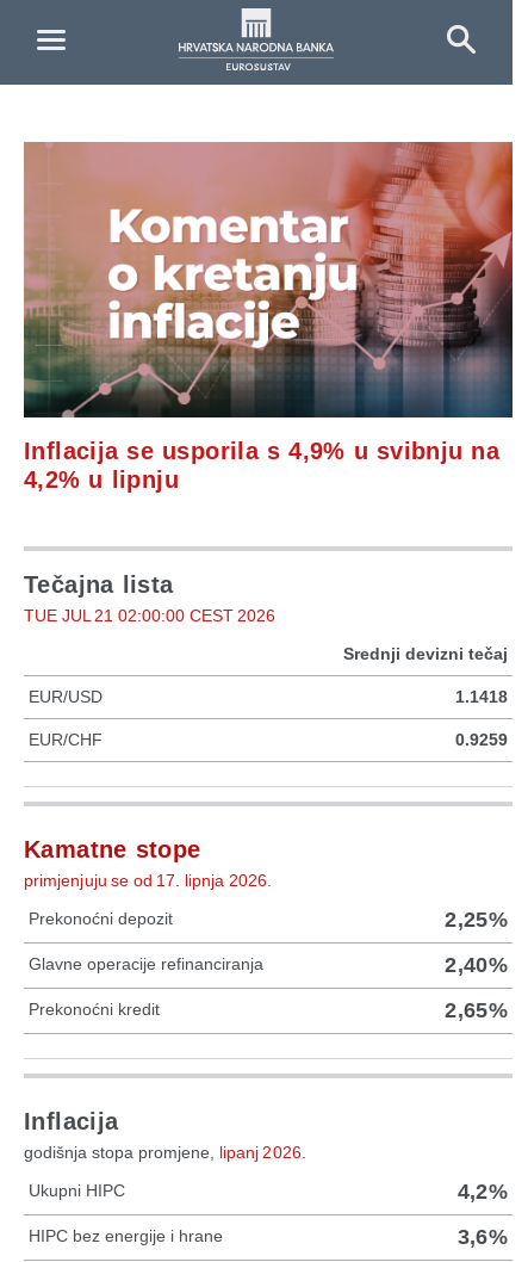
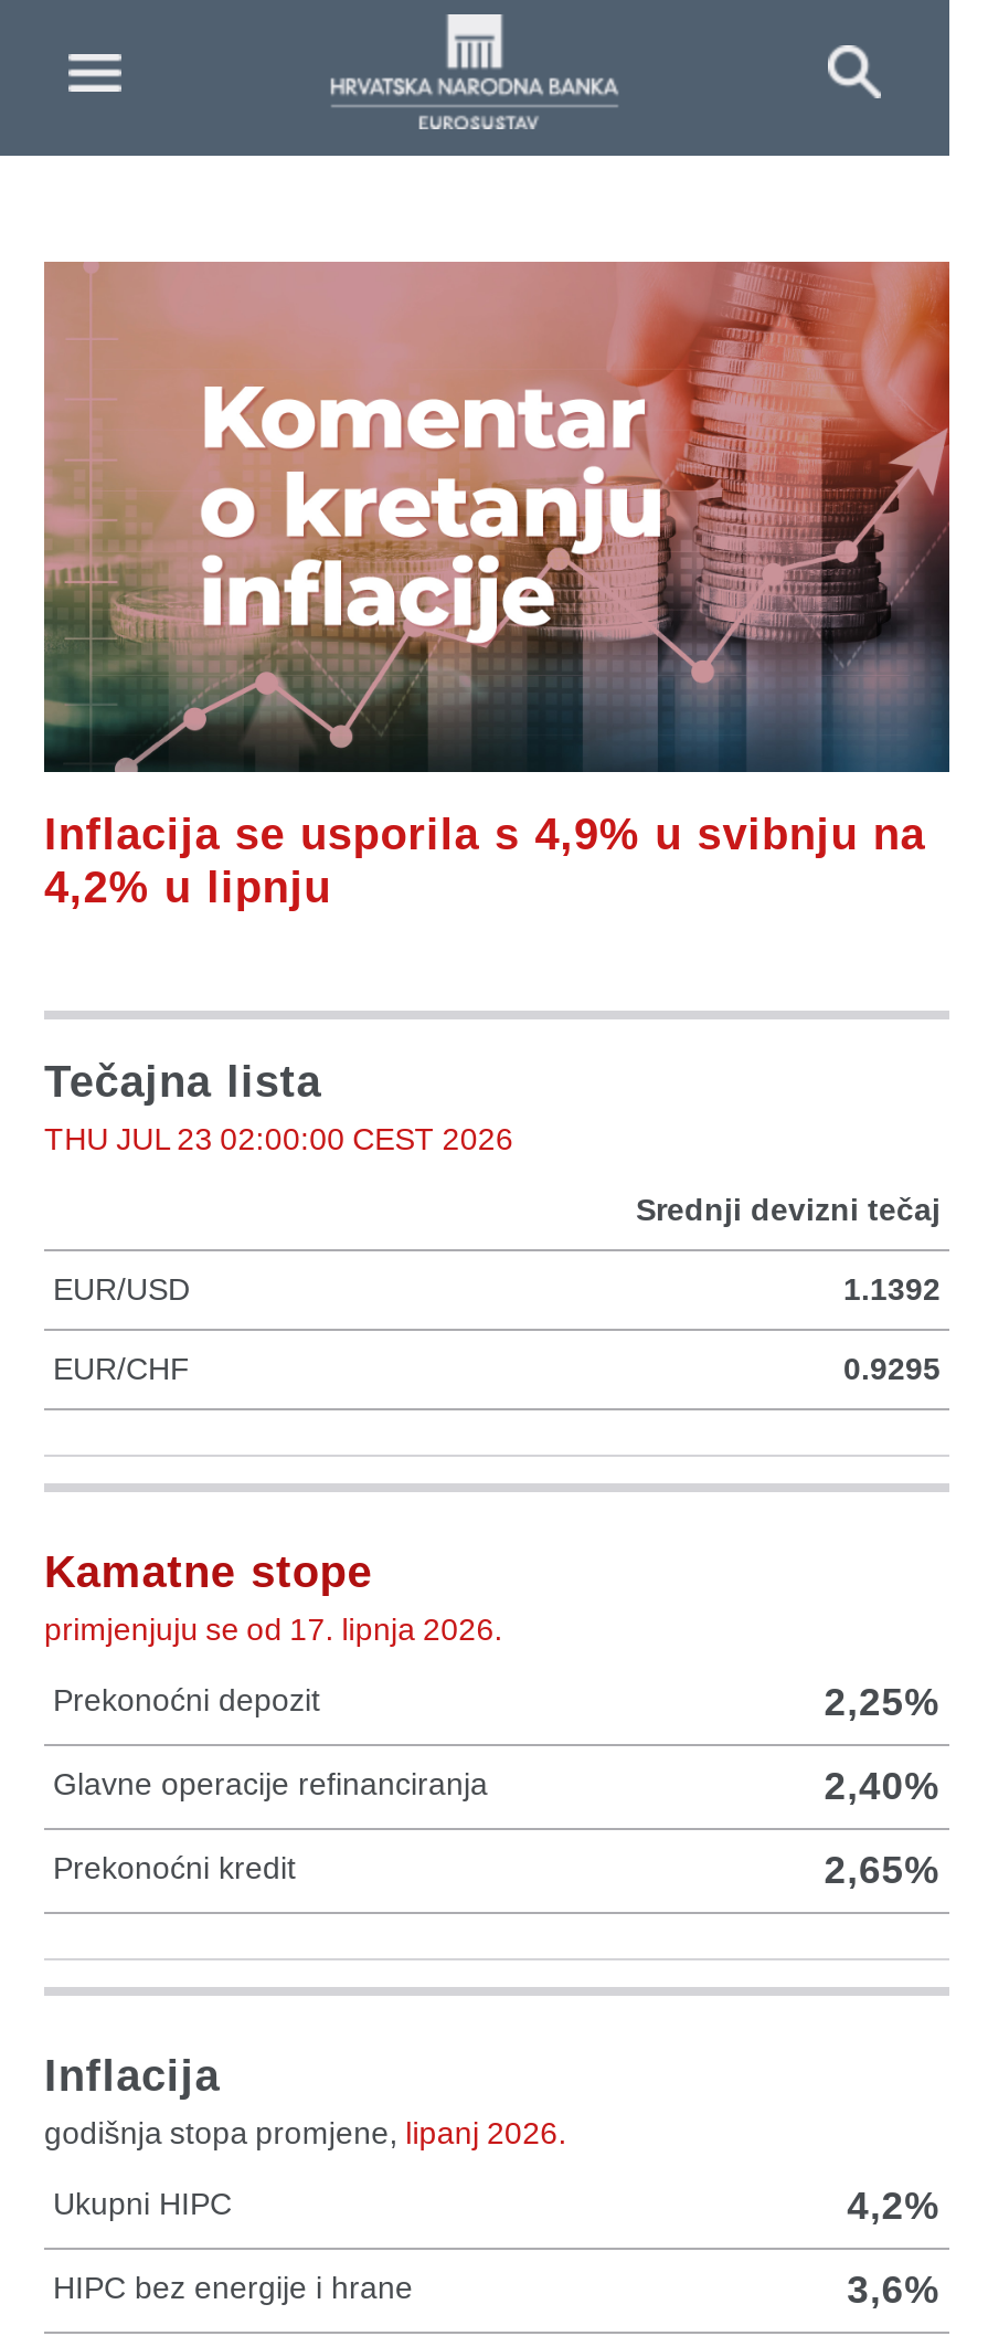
- TUE JUL 21 02:00:00 CEST 2026
+ THU JUL 23 02:00:00 CEST 2026

- 1.1418
+ 1.1392

- 0.9259
+ 0.9295
